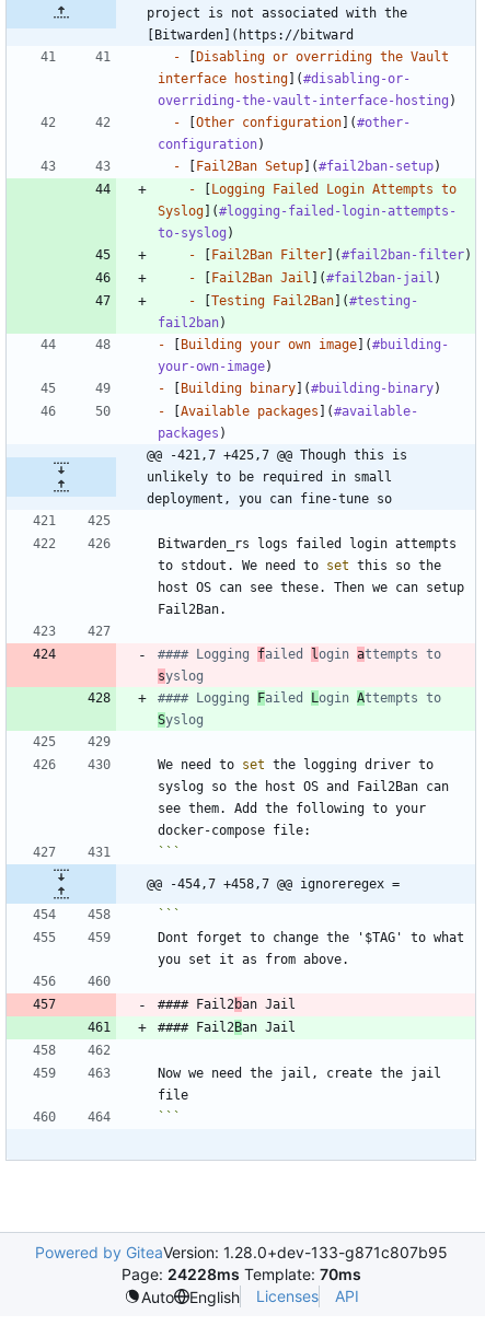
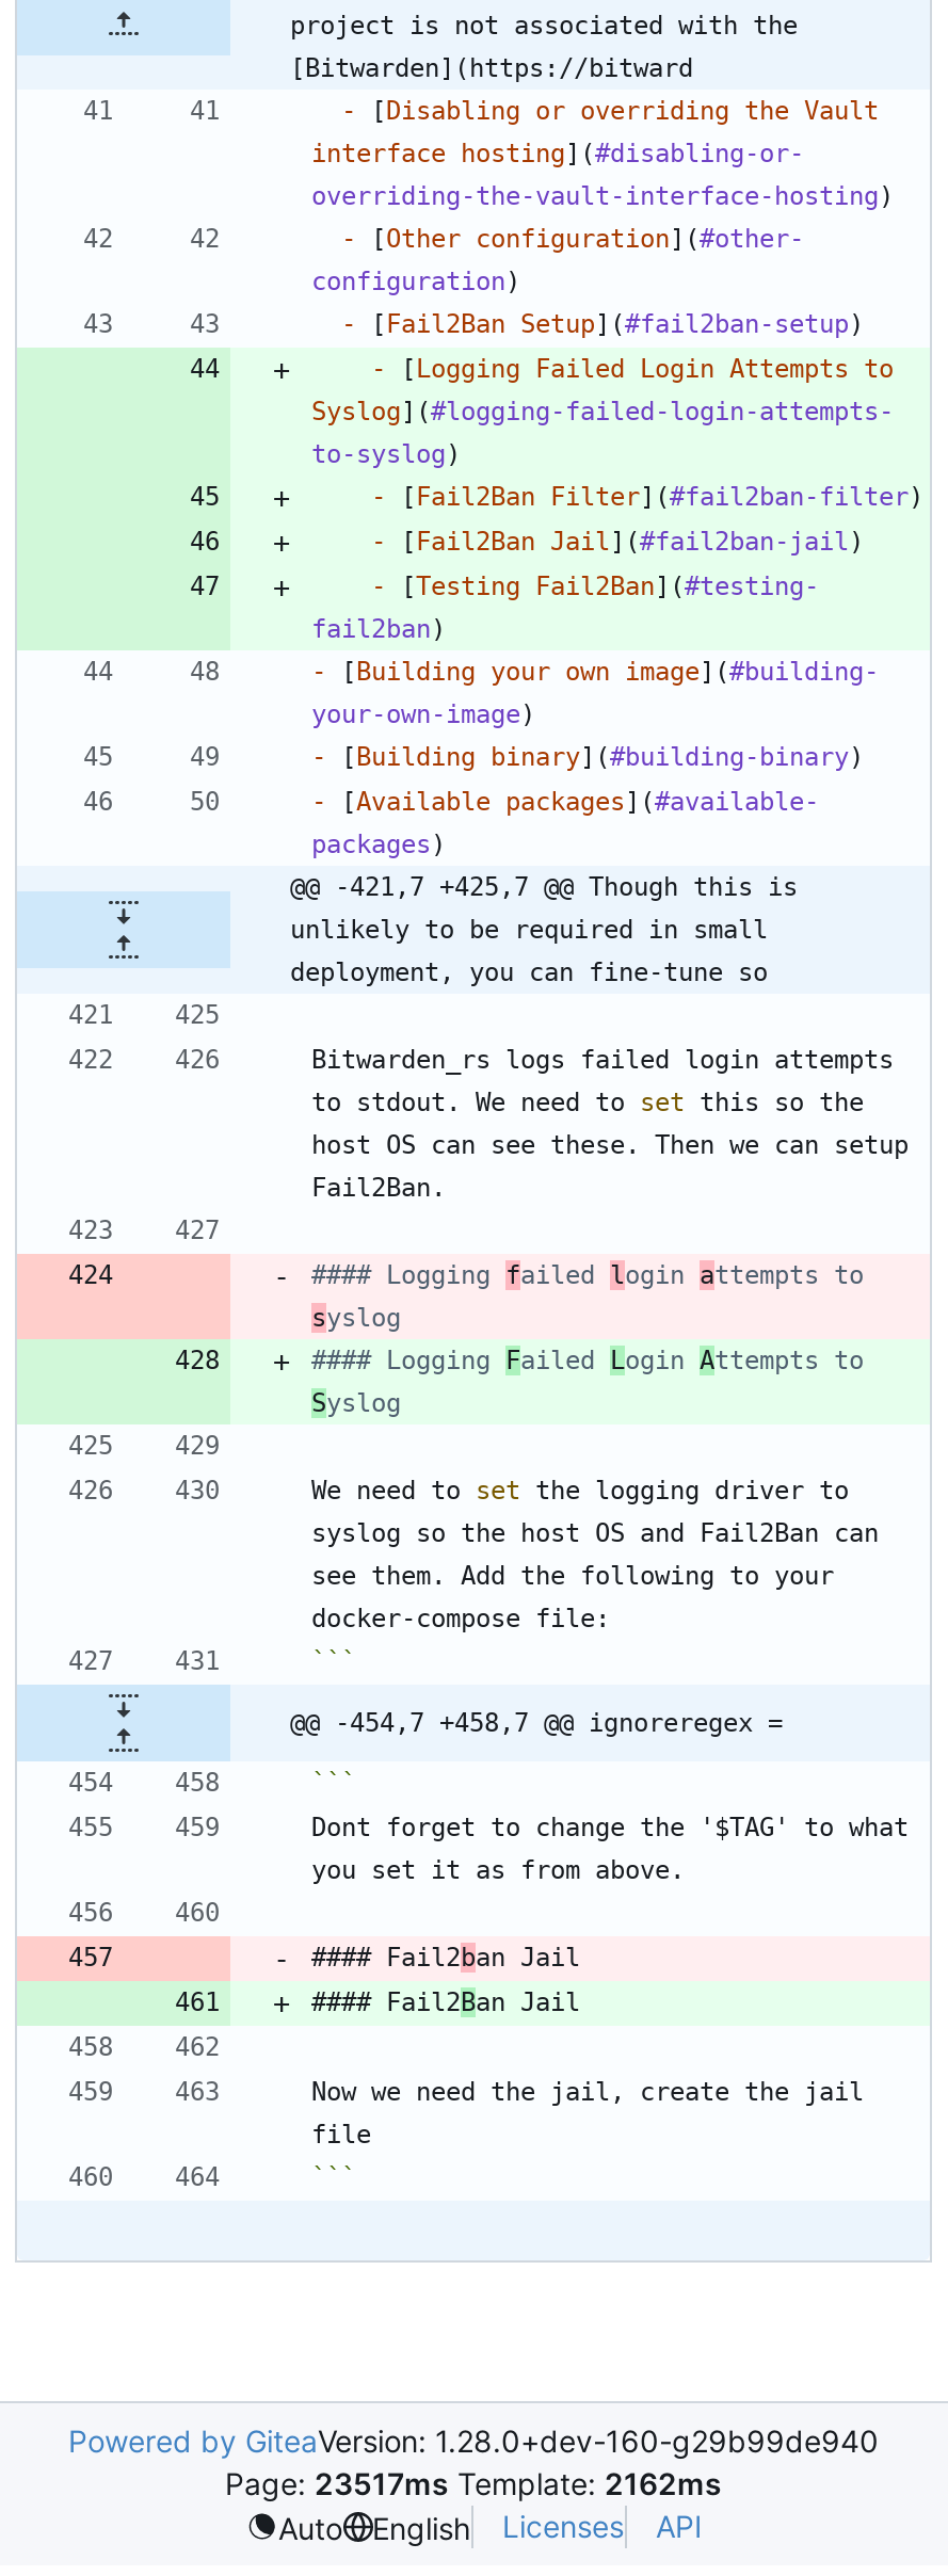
- Powered by GiteaVersion: 1.28.0+dev-133-g871c807b95
+ Powered by GiteaVersion: 1.28.0+dev-160-g29b99de940

- Page: 24228ms Template: 70ms
+ Page: 23517ms Template: 2162ms
